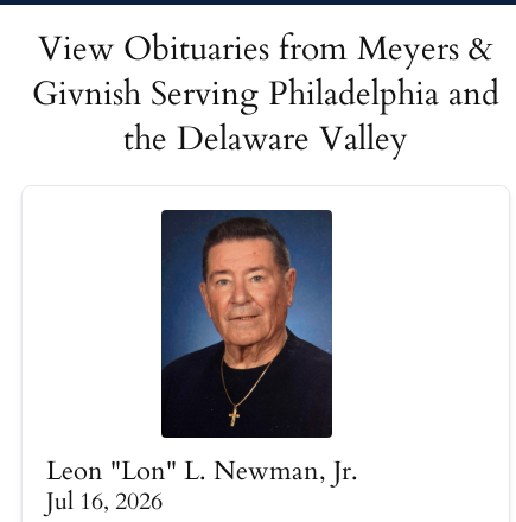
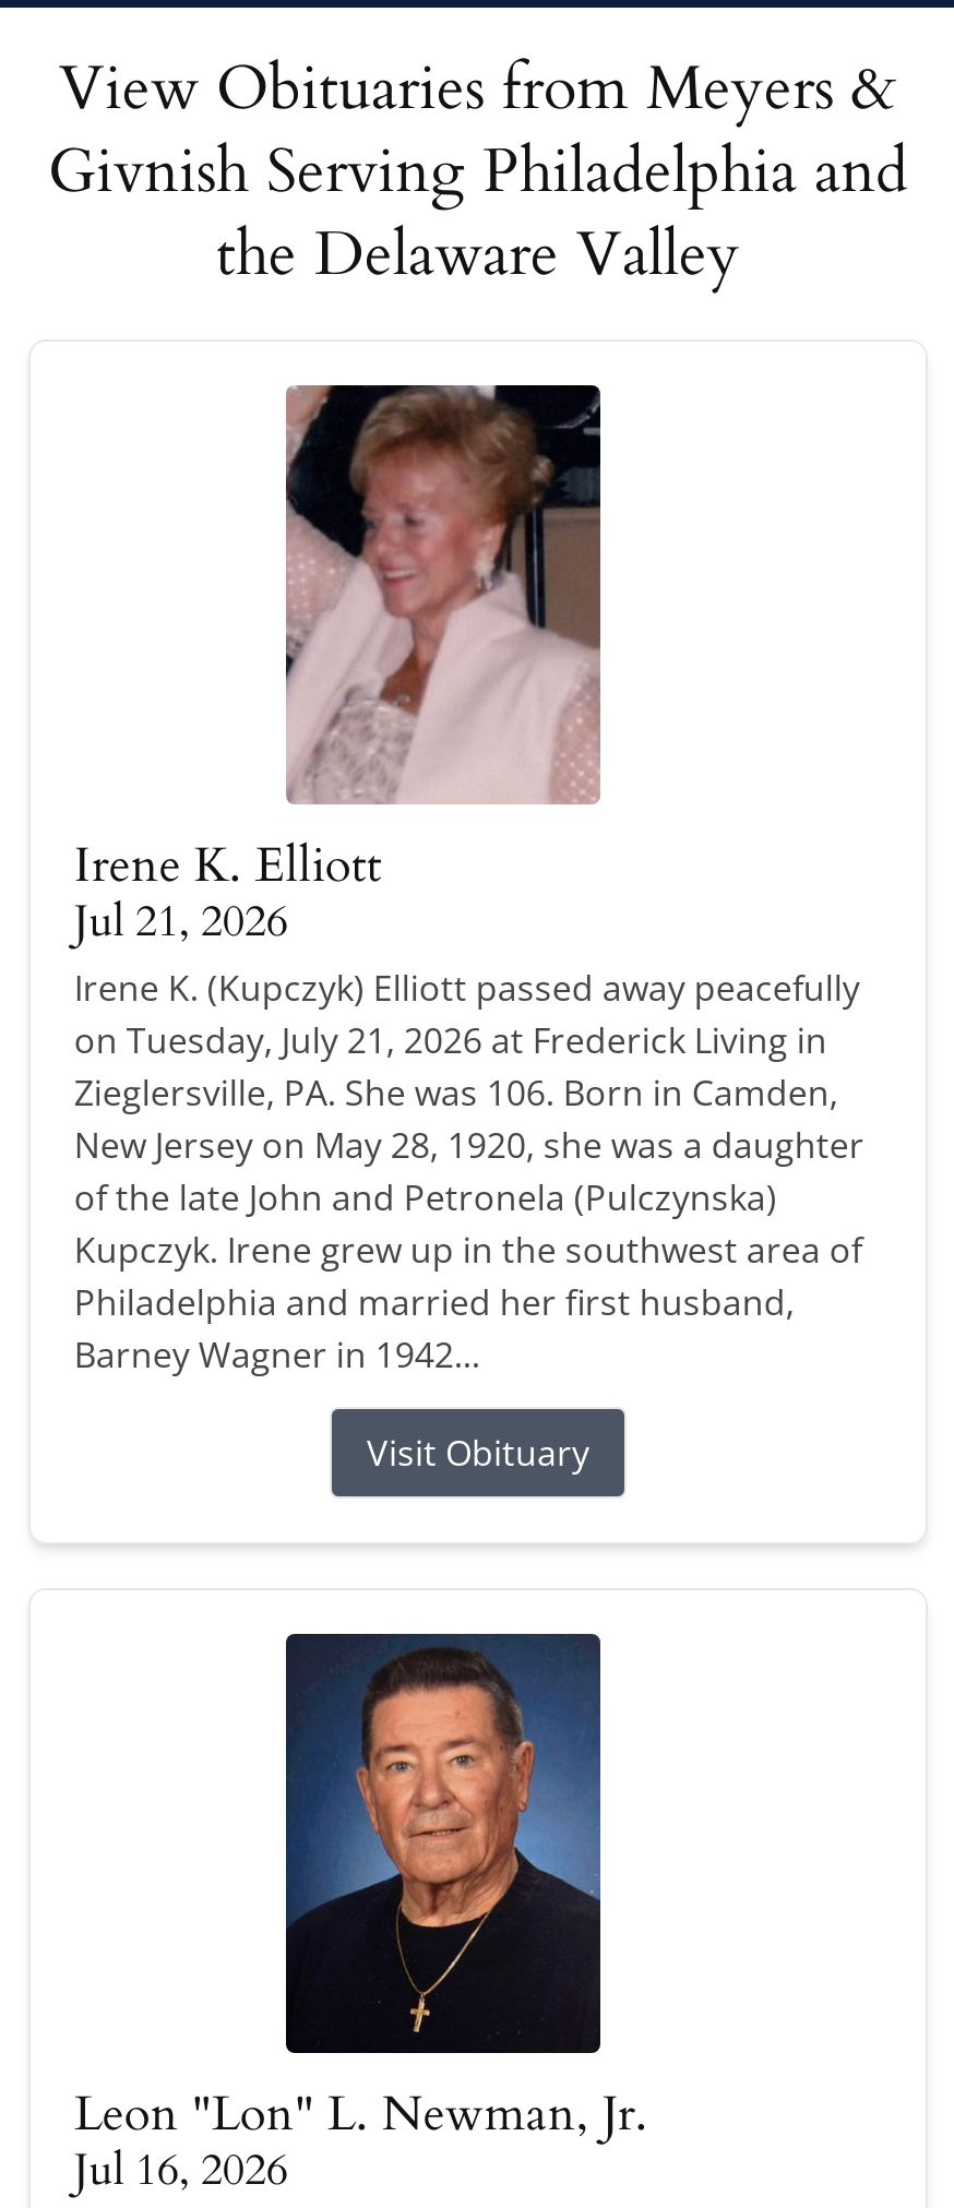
+ [image]
+ Irene K. Elliott
+ Jul 21, 2026
+ Irene K. (Kupczyk) Elliott passed away peacefully
+ on Tuesday, July 21, 2026 at Frederick Living in
+ Zieglersville, PA. She was 106. Born in Camden,
+ New Jersey on May 28, 1920, she was a daughter
+ of the late John and Petronela (Pulczynska)
+ Kupczyk. Irene grew up in the southwest area of
+ Philadelphia and married her first husband,
+ Barney Wagner in 1942...
+ Visit Obituary
